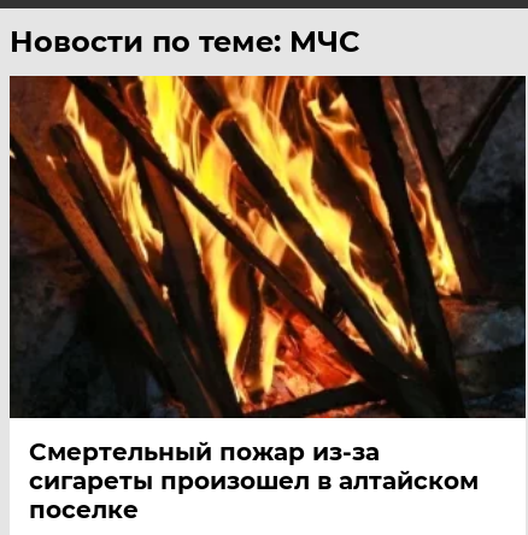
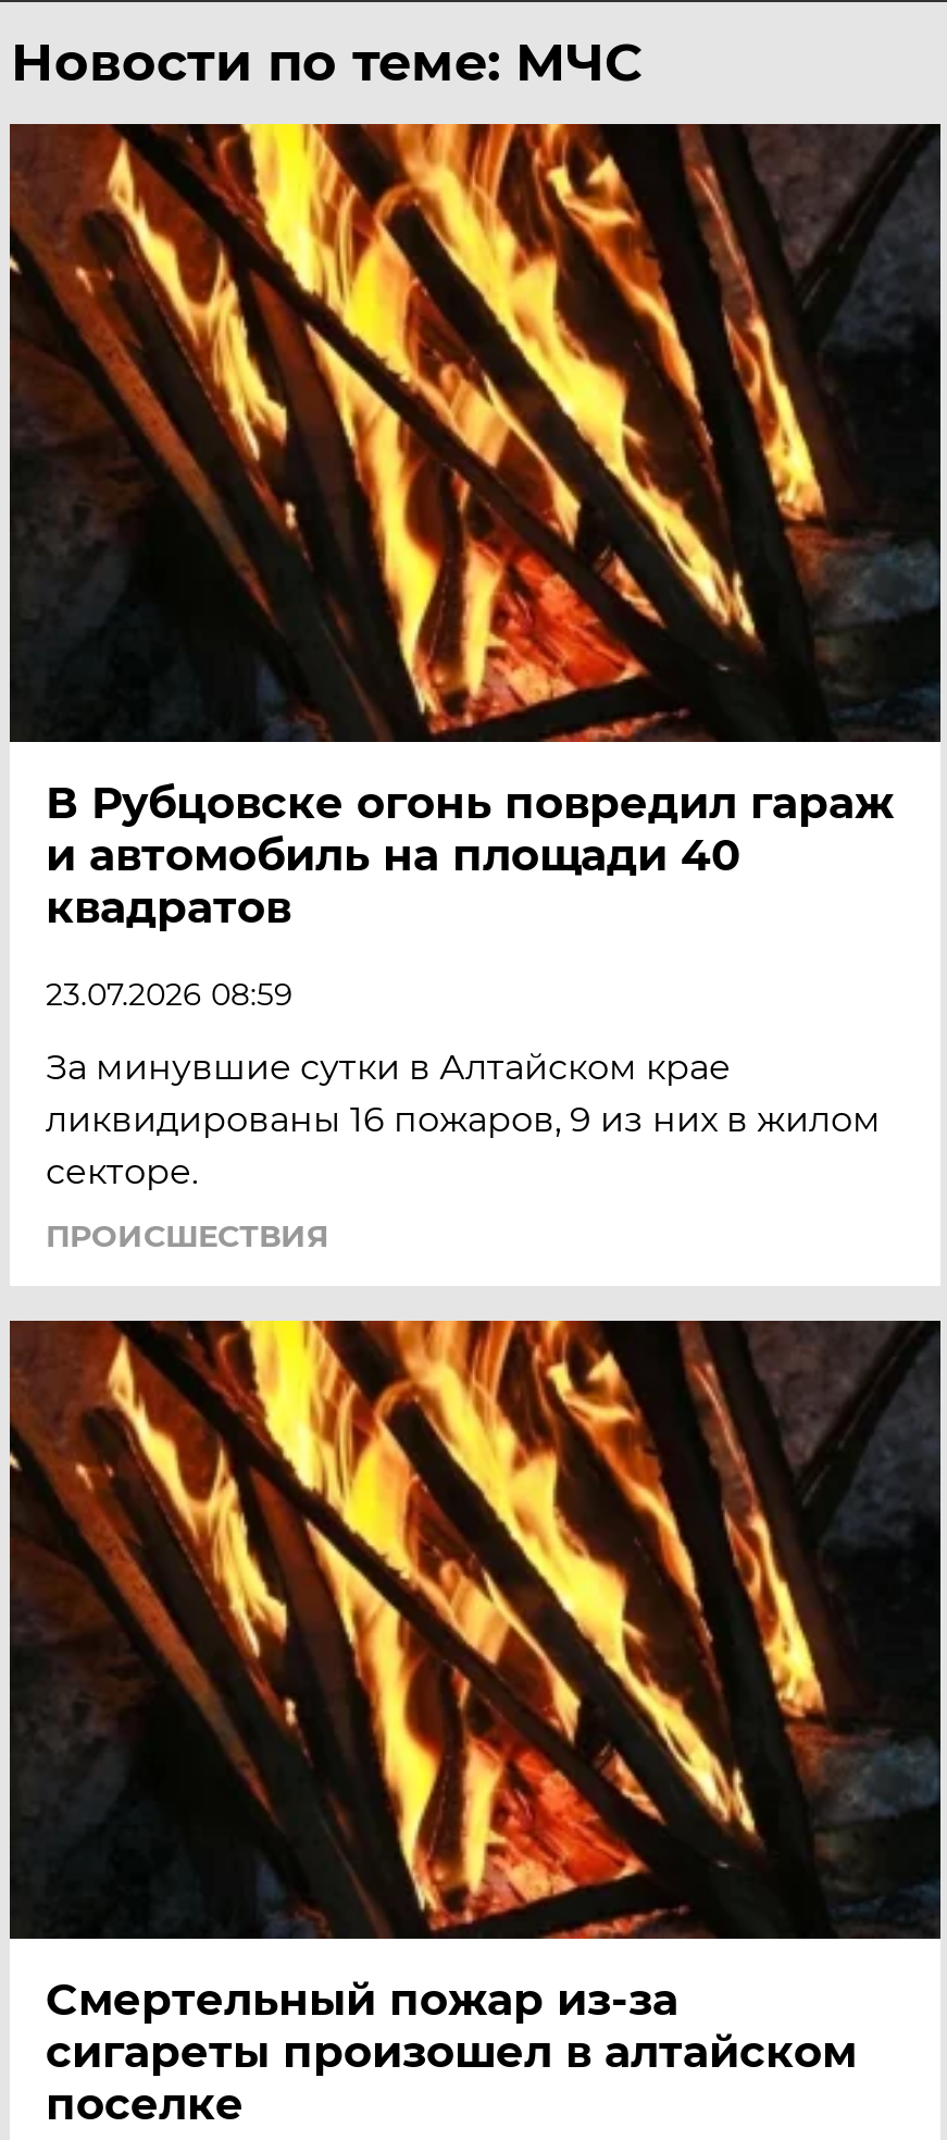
+ В Рубцовске огонь повредил гараж
+ и автомобиль на площади 40
+ квадратов
+ 23.07.2026 08:59
+ За минувшие сутки в Алтайском крае
+ ликвидированы 16 пожаров, 9 из них в жилом
+ секторе.
+ ПРОИСШЕСТВИЯ
